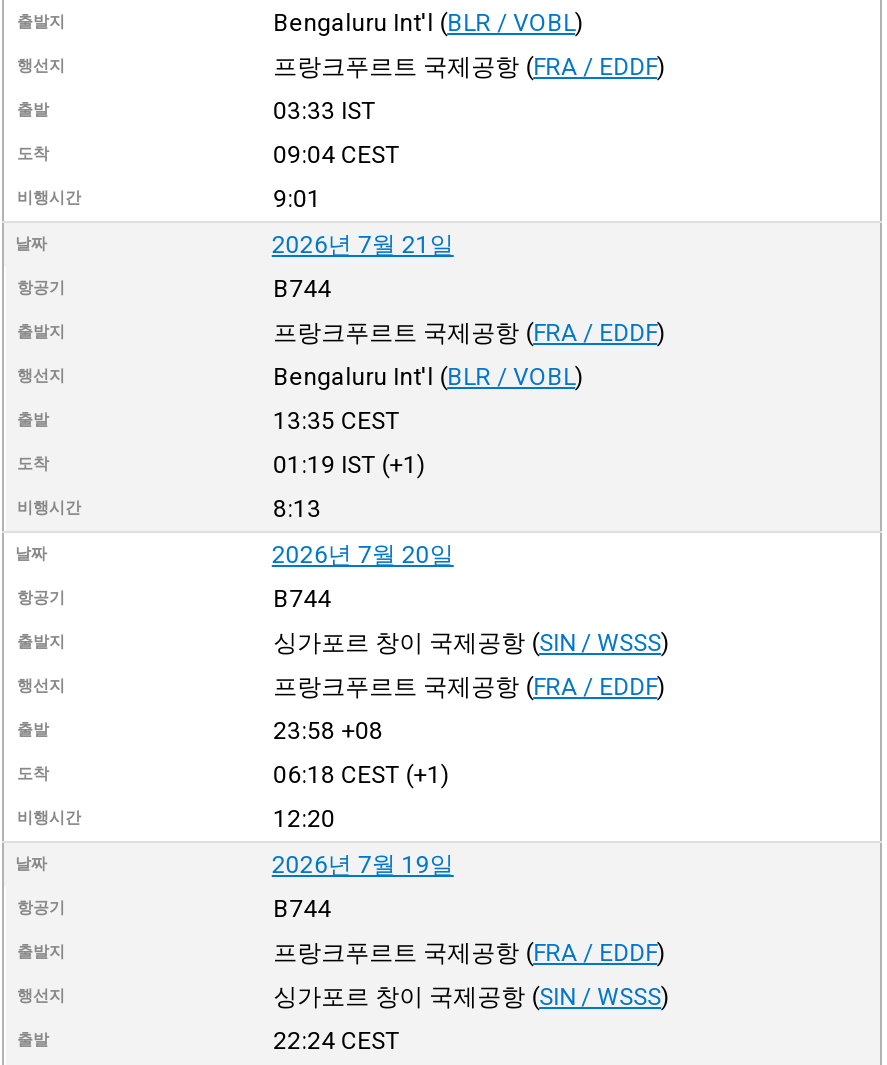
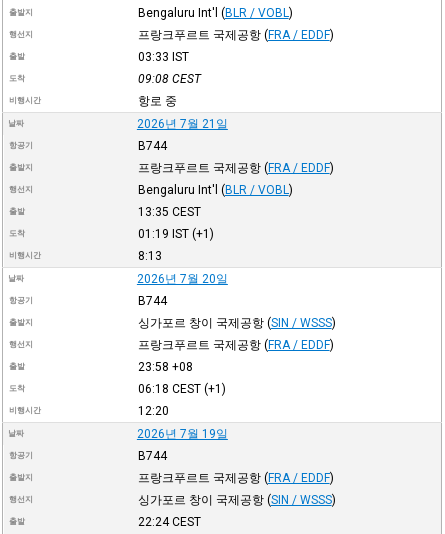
- 09:04 CEST
+ 09:08 CEST

- 9:01
+ 항로 중
